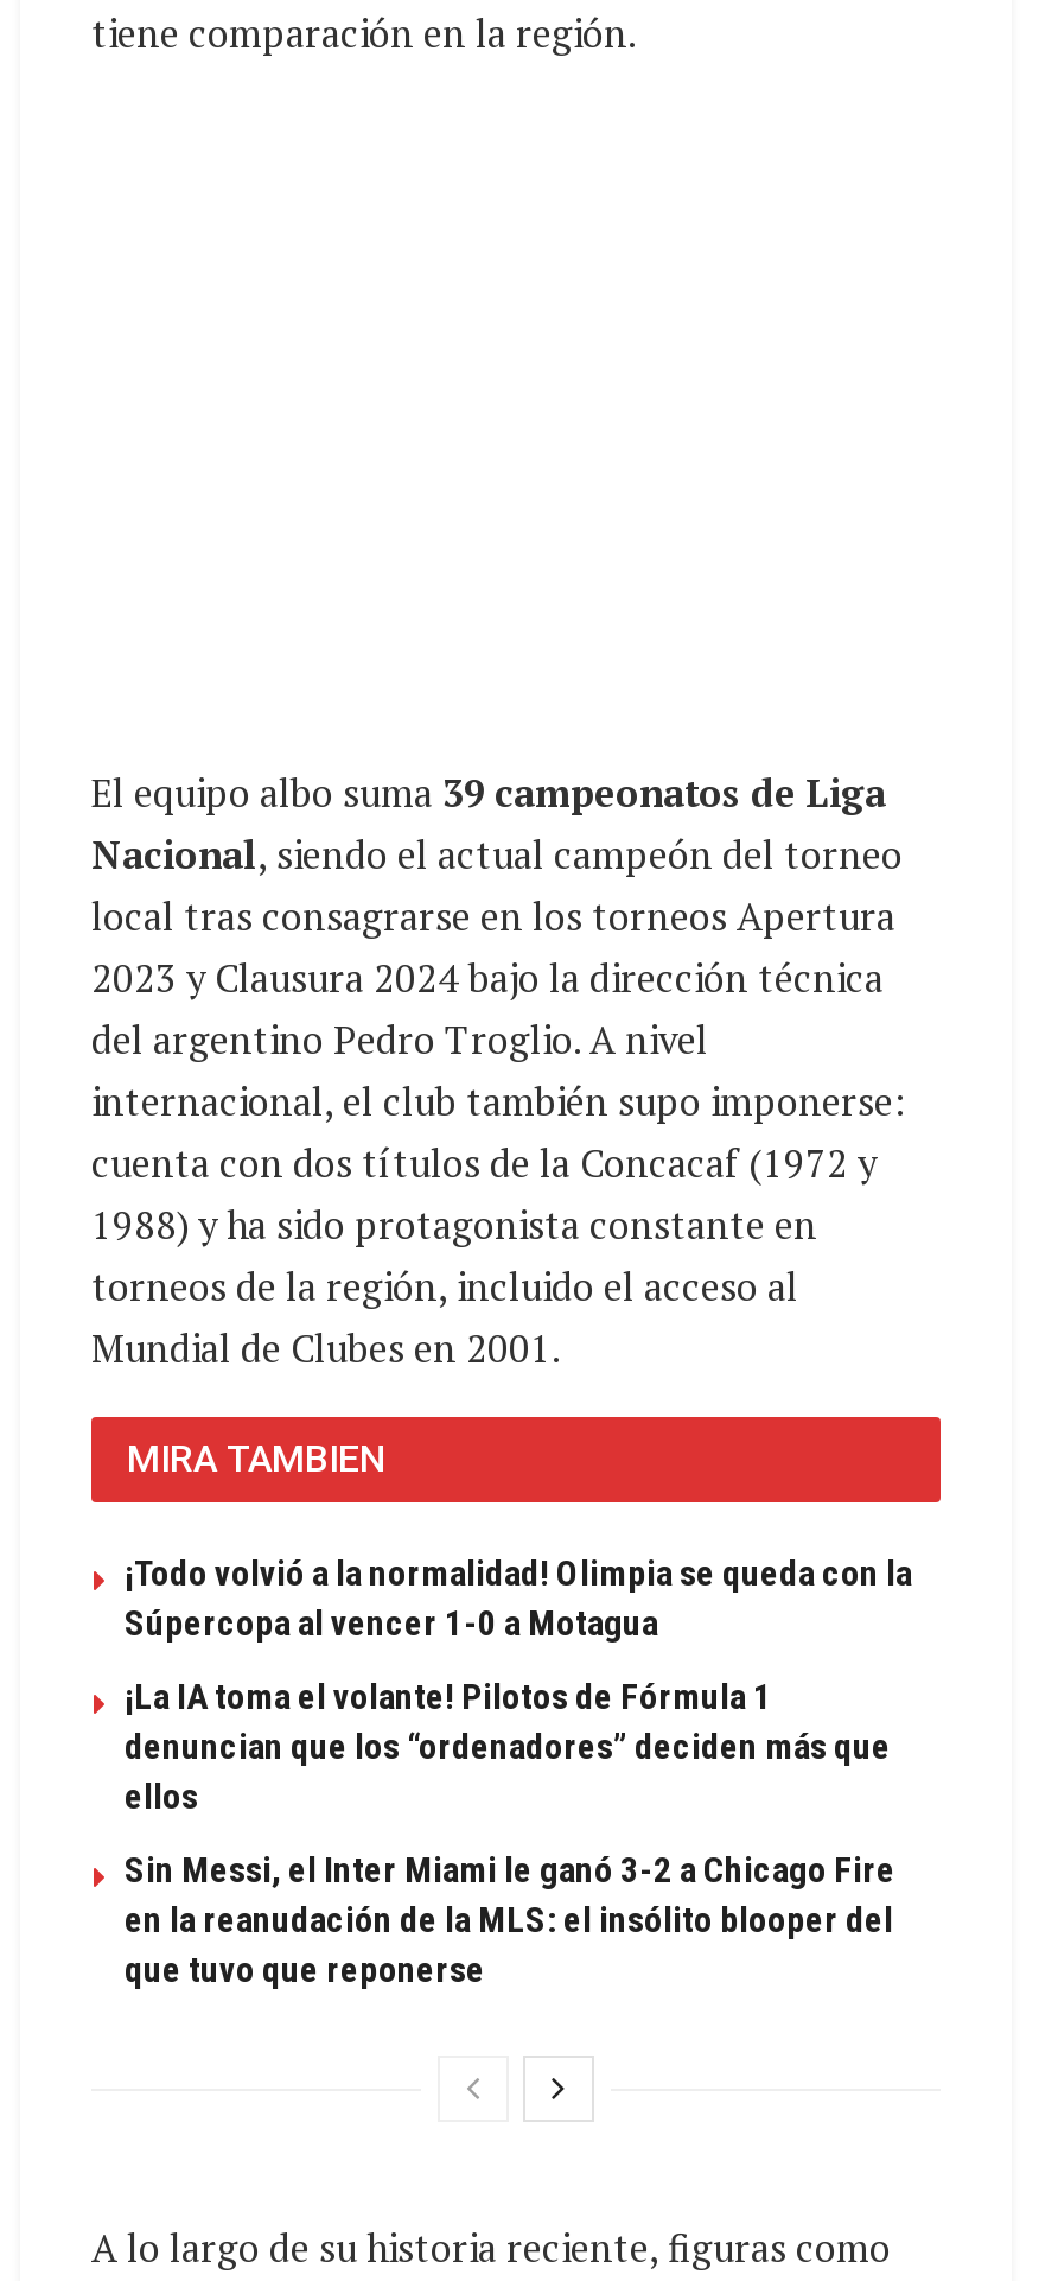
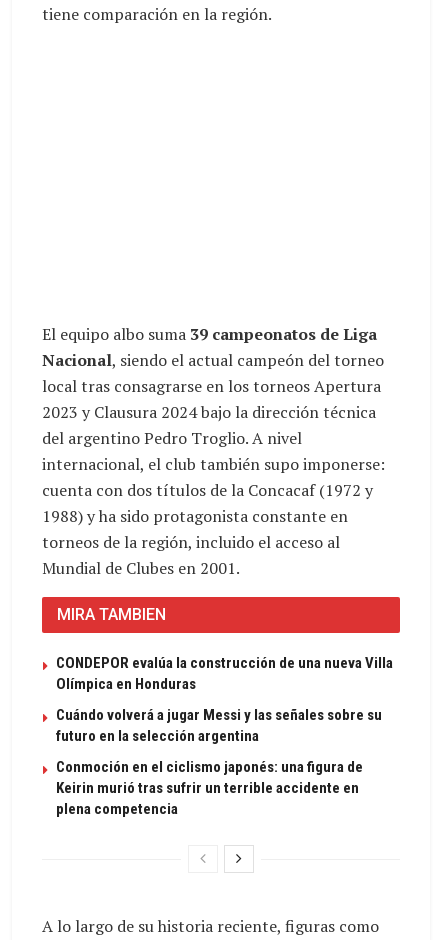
- ¡Todo volvió a la normalidad! Olimpia se queda con la
- Súpercopa al vencer 1-0 a Motagua
+ CONDEPOR evalúa la construcción de una nueva Villa
+ Olímpica en Honduras

- ¡La IA toma el volante! Pilotos de Fórmula 1
- denuncian que los “ordenadores” deciden más que
- ellos
+ Cuándo volverá a jugar Messi y las señales sobre su
+ futuro en la selección argentina

- Sin Messi, el Inter Miami le ganó 3-2 a Chicago Fire
- en la reanudación de la MLS: el insólito blooper del
- que tuvo que reponerse
+ Conmoción en el ciclismo japonés: una figura de
+ Keirin murió tras sufrir un terrible accidente en
+ plena competencia
